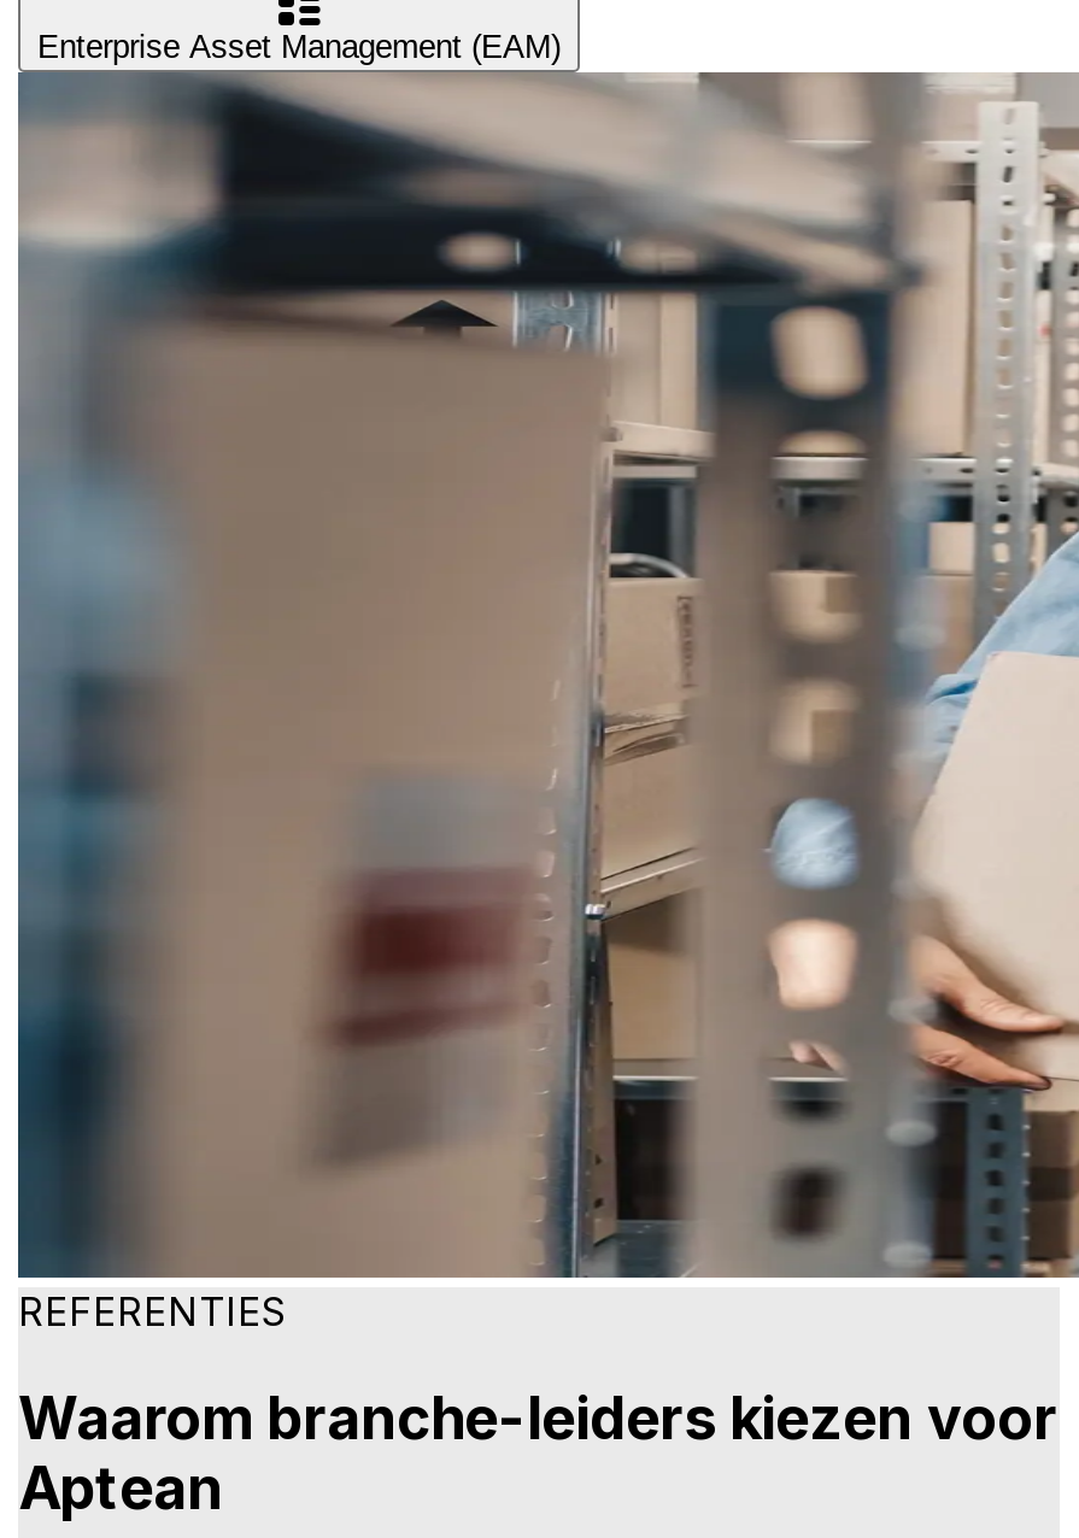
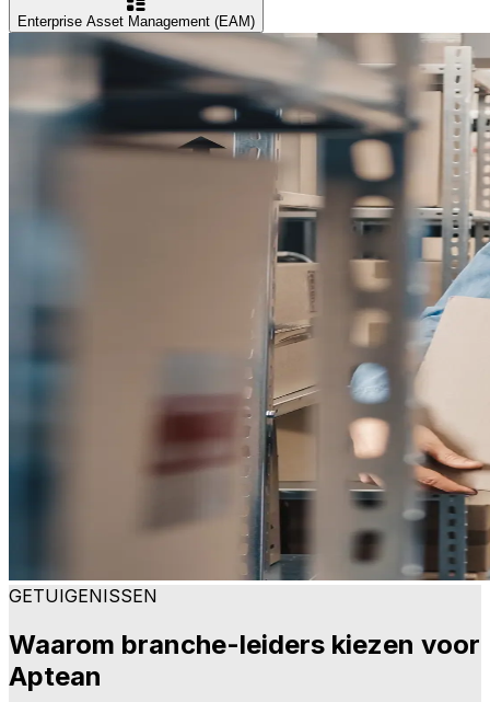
- REFERENTIES
+ GETUIGENISSEN
